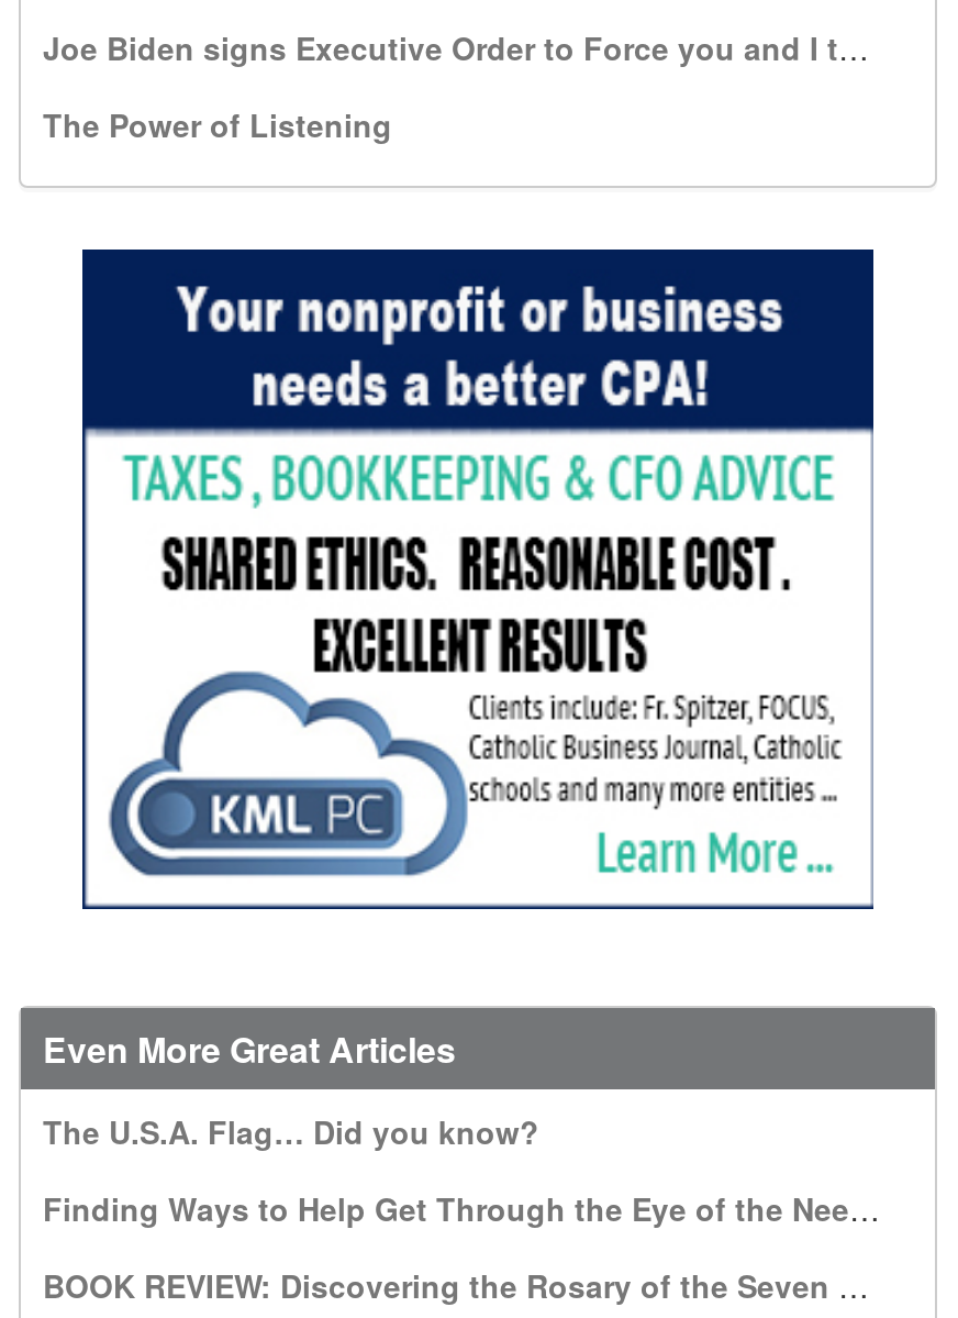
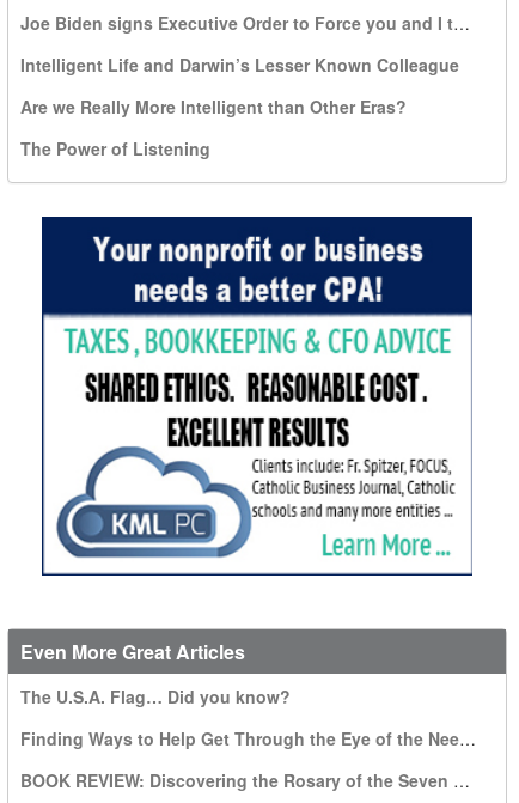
+ Intelligent Life and Darwin’s Lesser Known Colleague
+ Are we Really More Intelligent than Other Eras?
